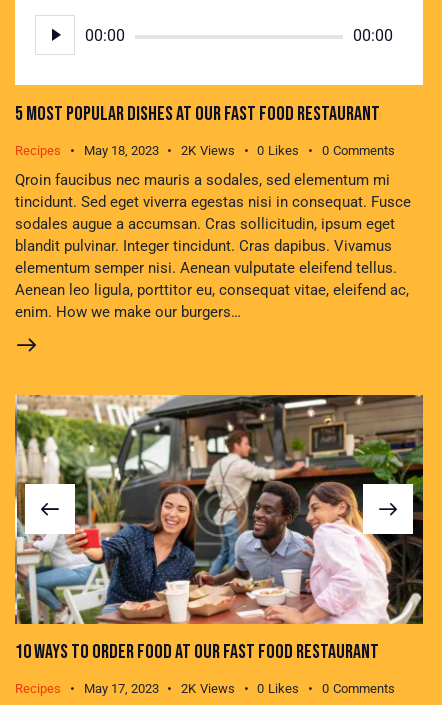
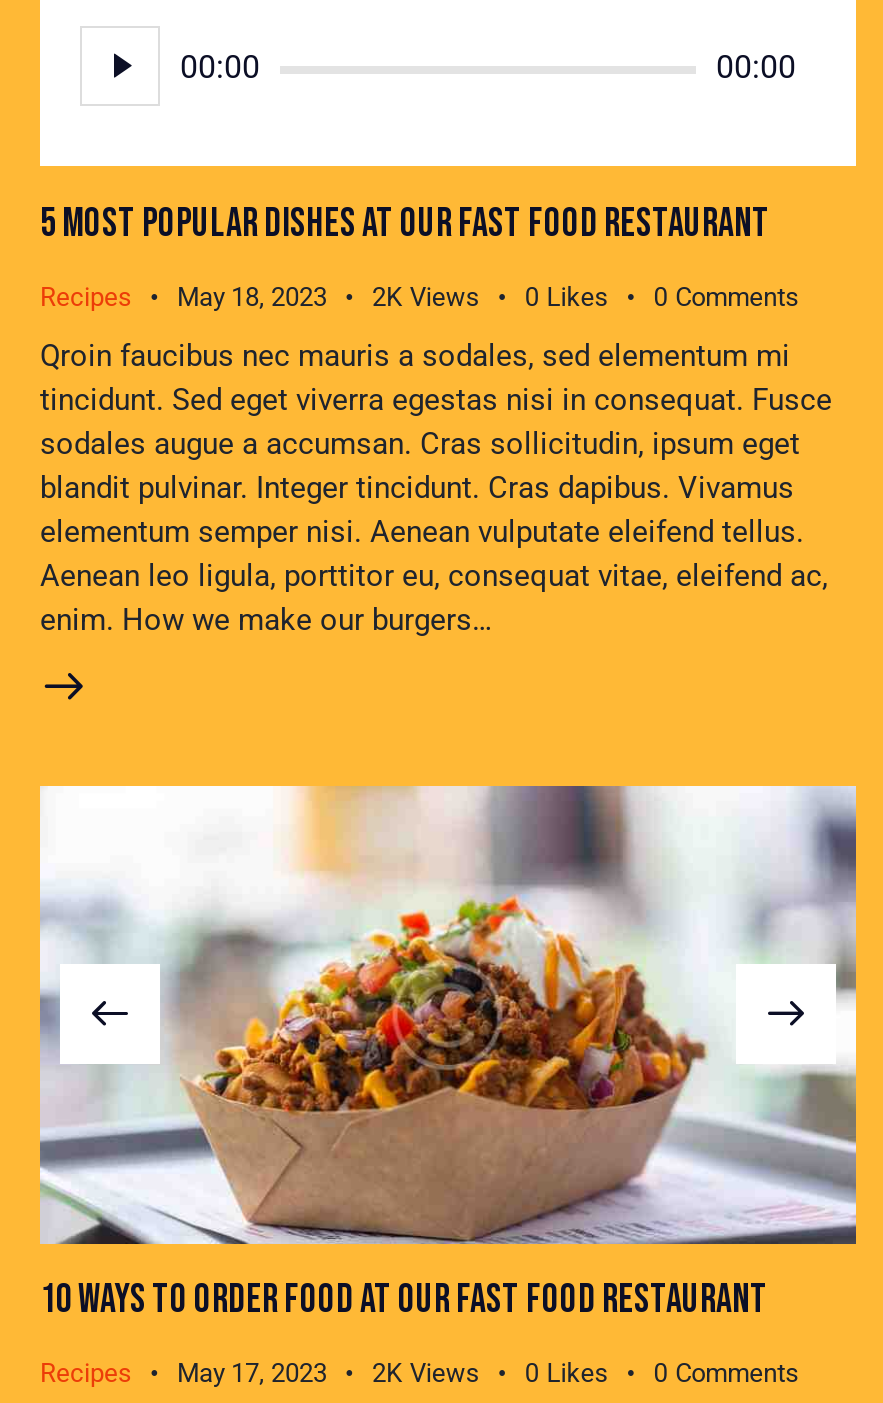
- [image]
+ [image]
